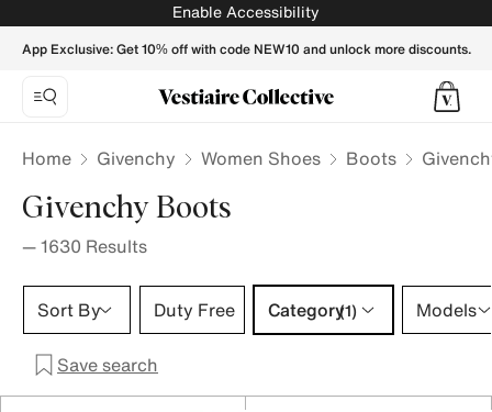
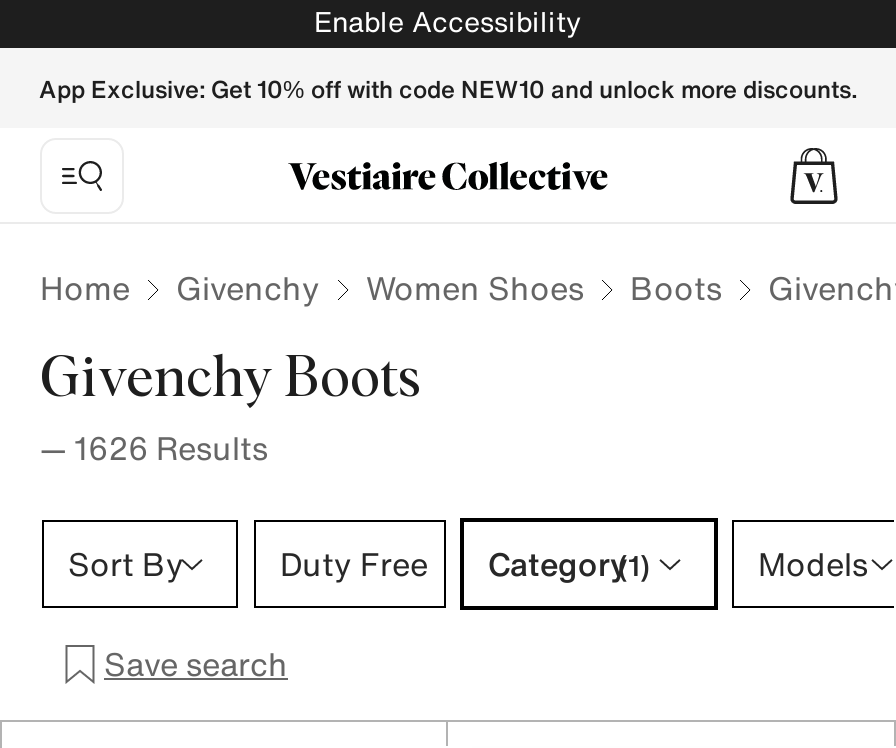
- — 1630 Results
+ — 1626 Results
